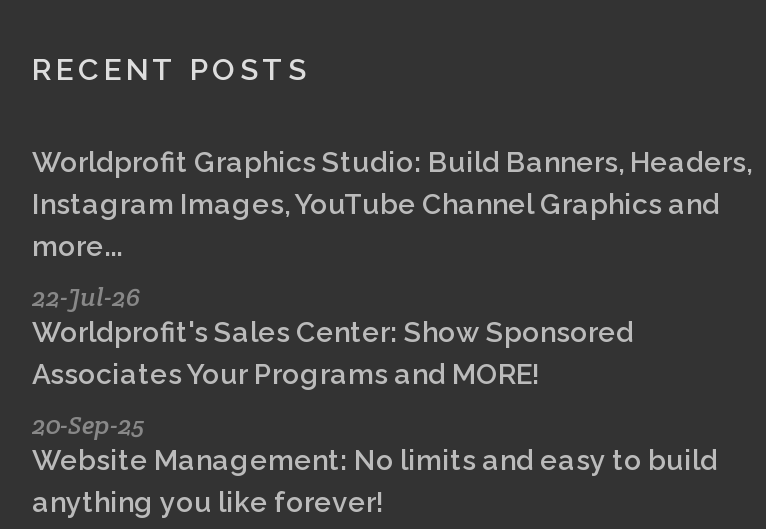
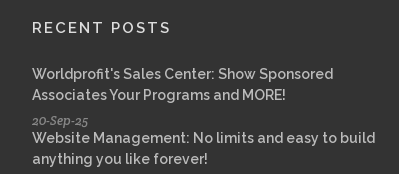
- Worldprofit Graphics Studio: Build Banners, Headers,
- Instagram Images, YouTube Channel Graphics and
- more...
- 22-Jul-26
